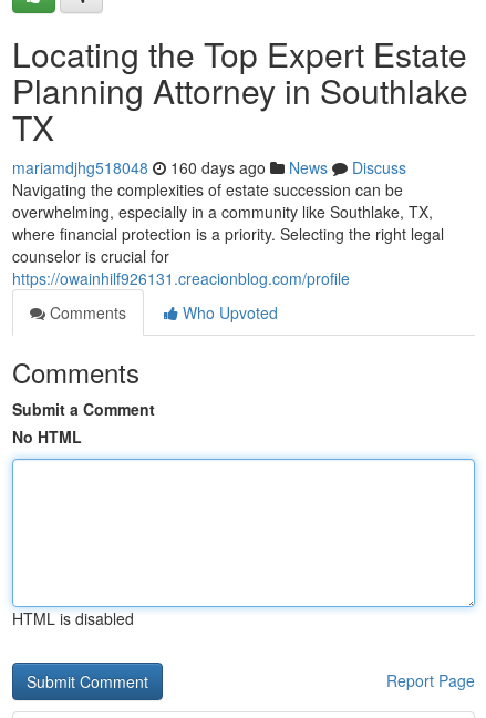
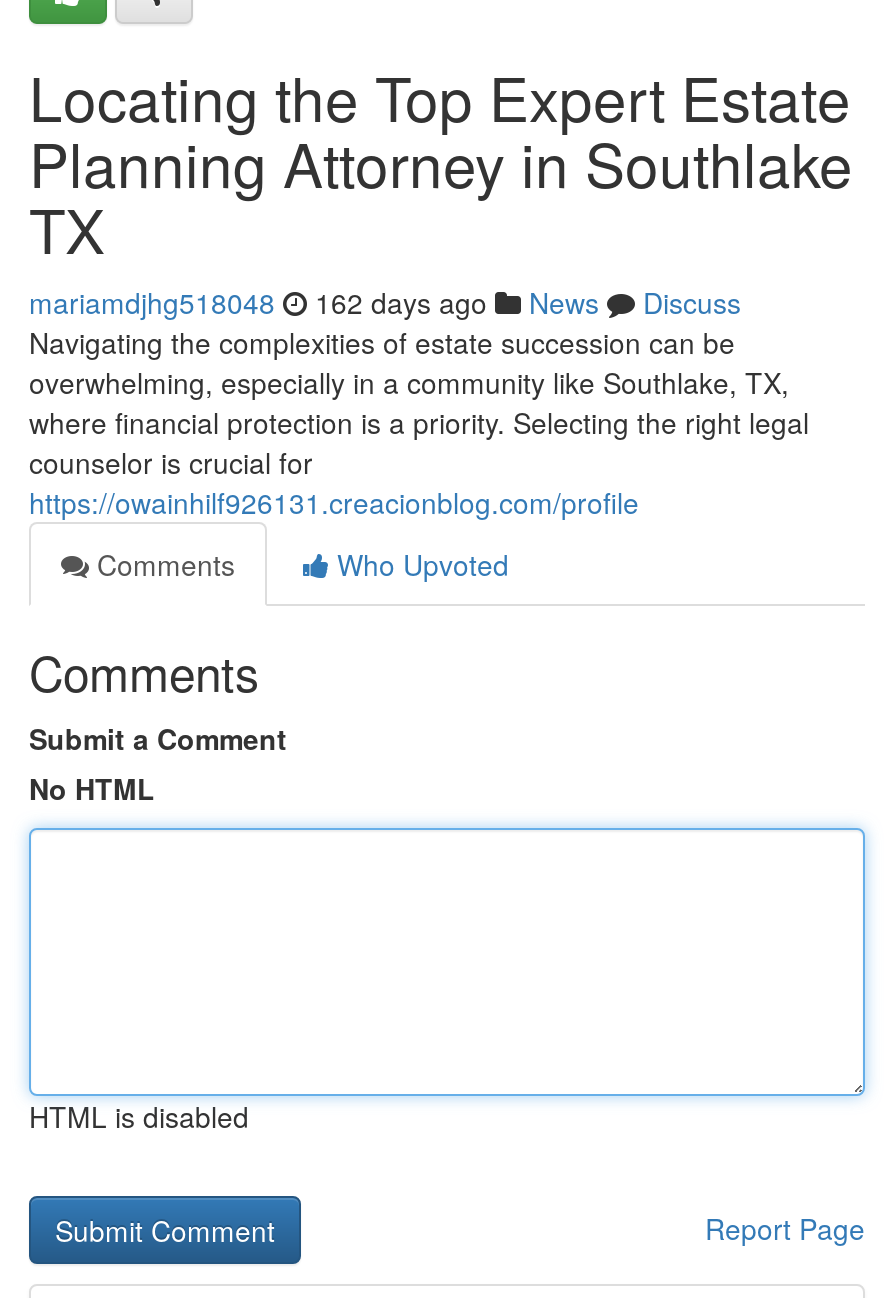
- mariamdjhg518048 160 days ago News Discuss
+ mariamdjhg518048 162 days ago News Discuss
